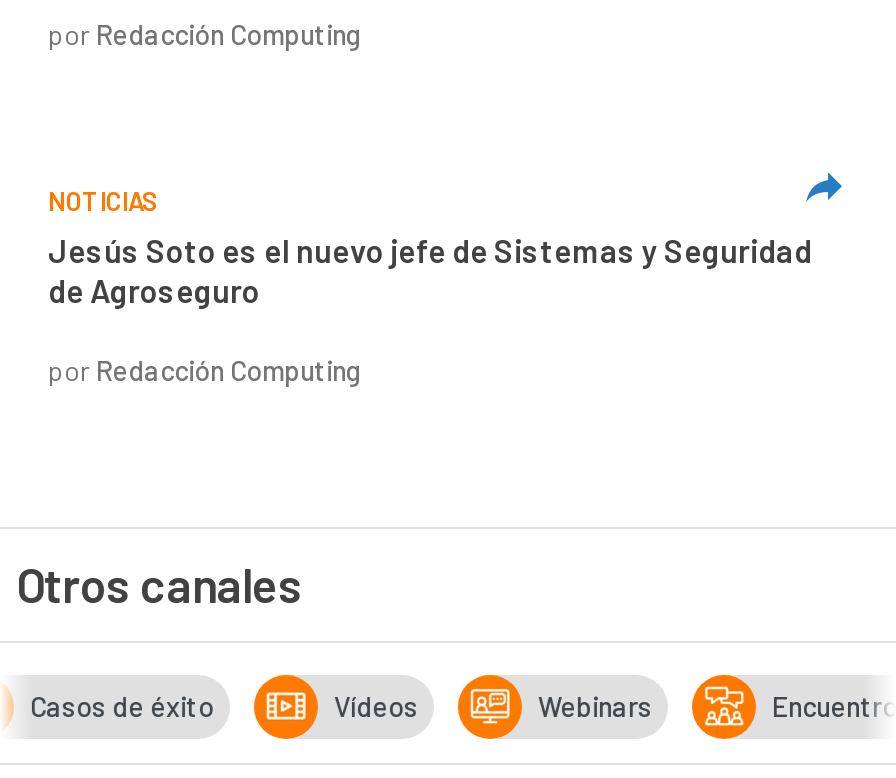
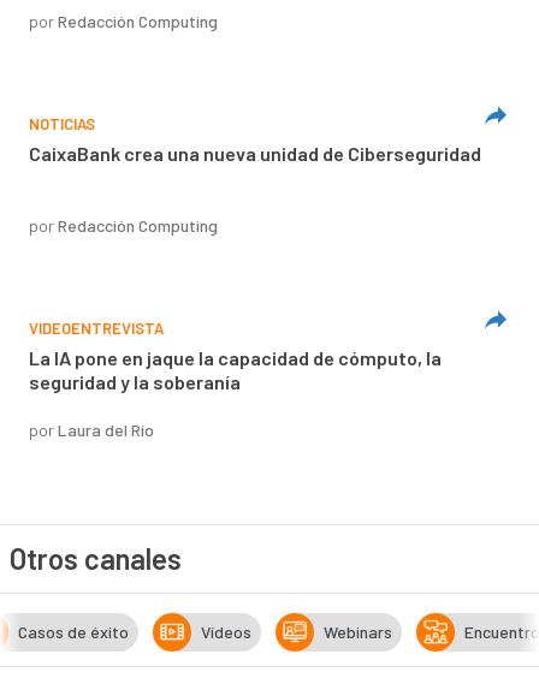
- Jesús Soto es el nuevo jefe de Sistemas y Seguridad
- de Agroseguro
+ CaixaBank crea una nueva unidad de Ciberseguridad

+ VIDEOENTREVISTA
+ La IA pone en jaque la capacidad de cómputo, la
+ seguridad y la soberanía
+ por Laura del Río
